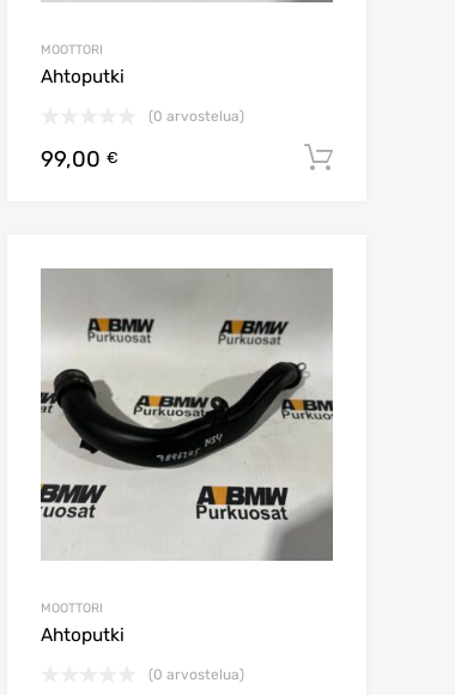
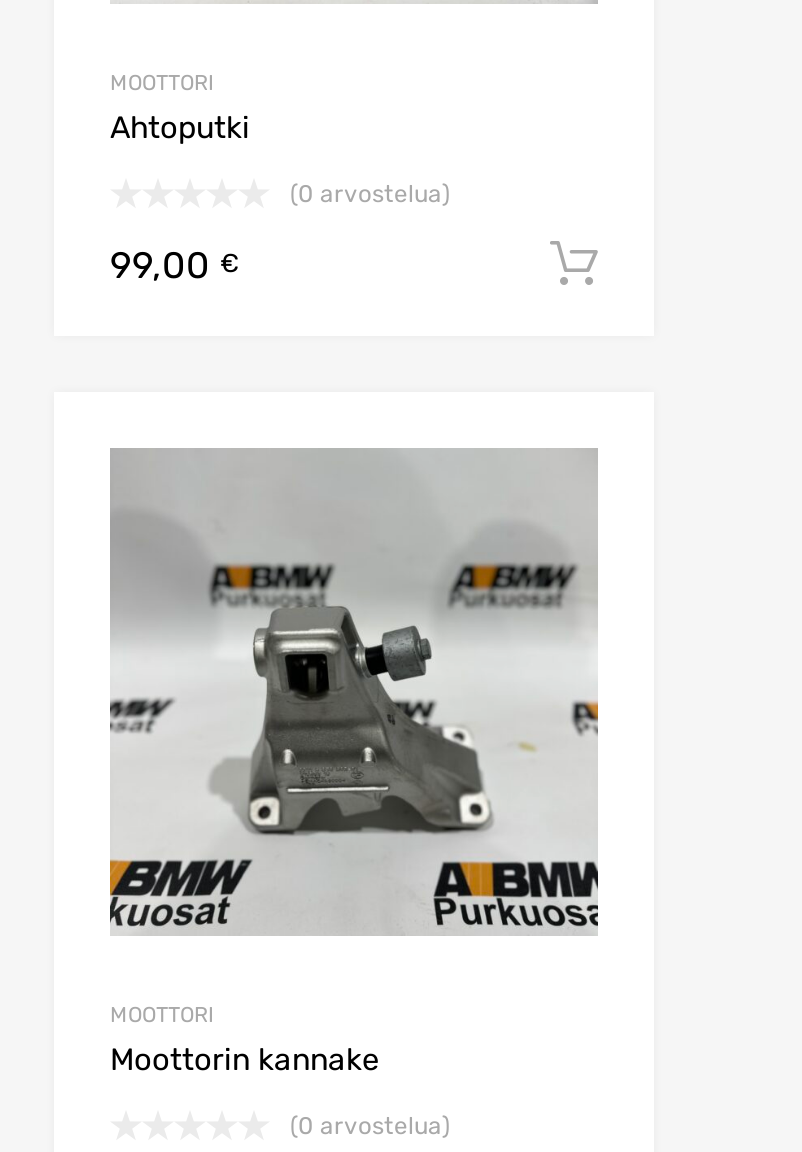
- [image]
+ [image]

- Ahtoputki
+ Moottorin kannake
